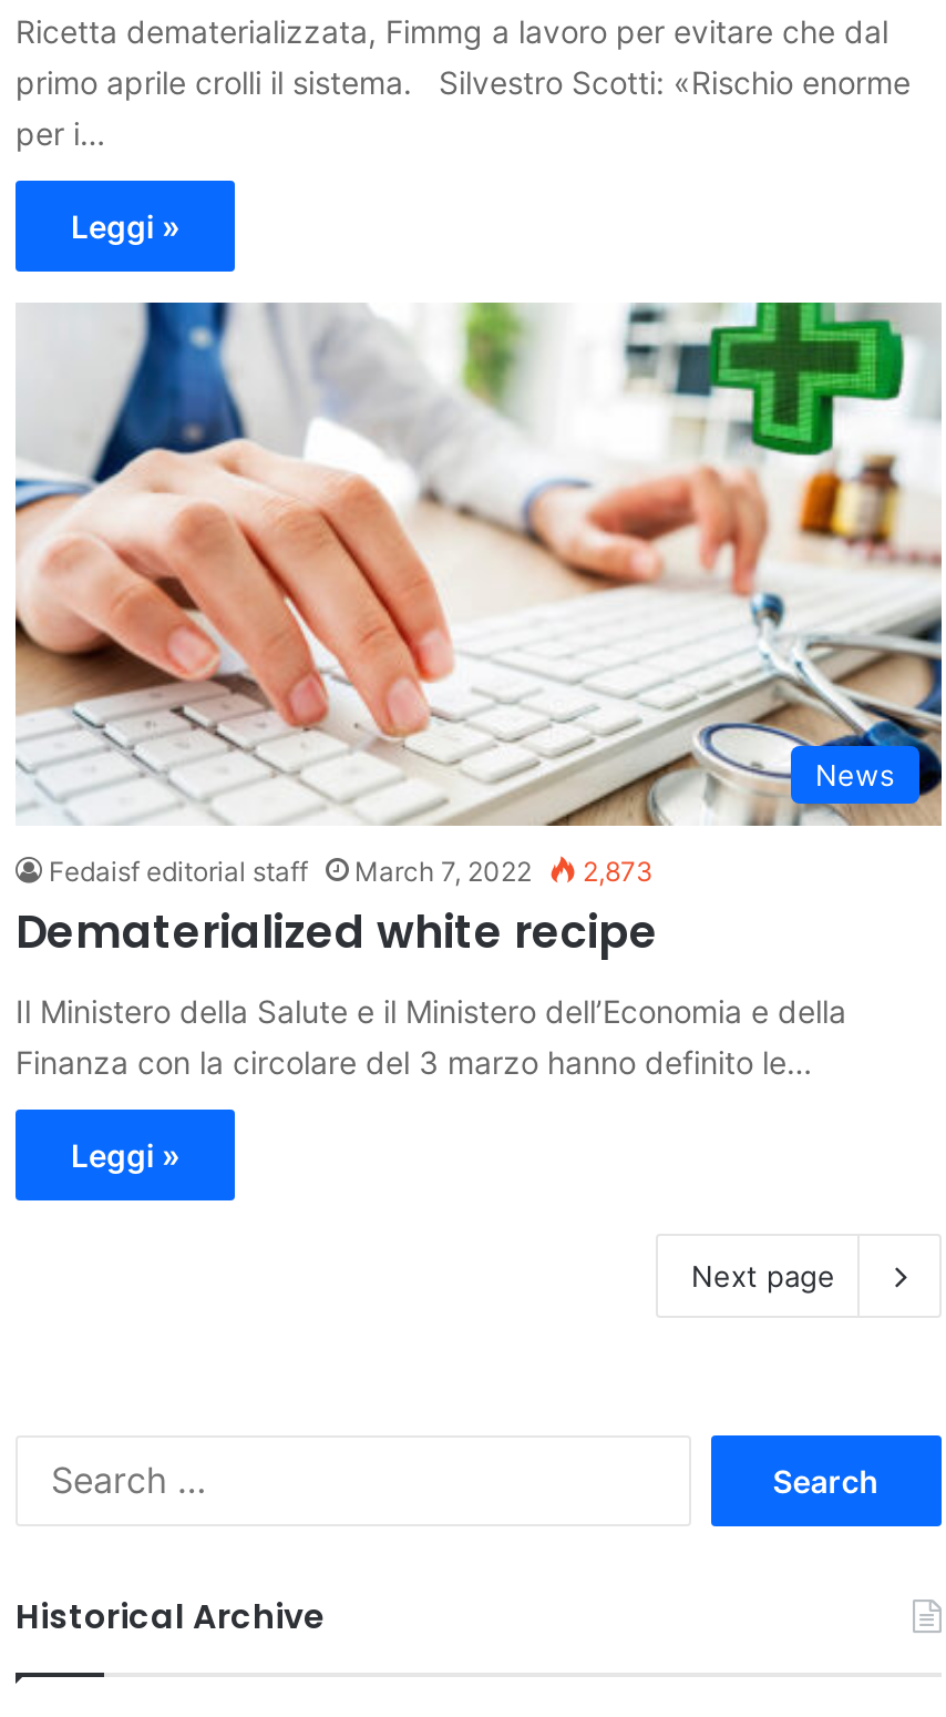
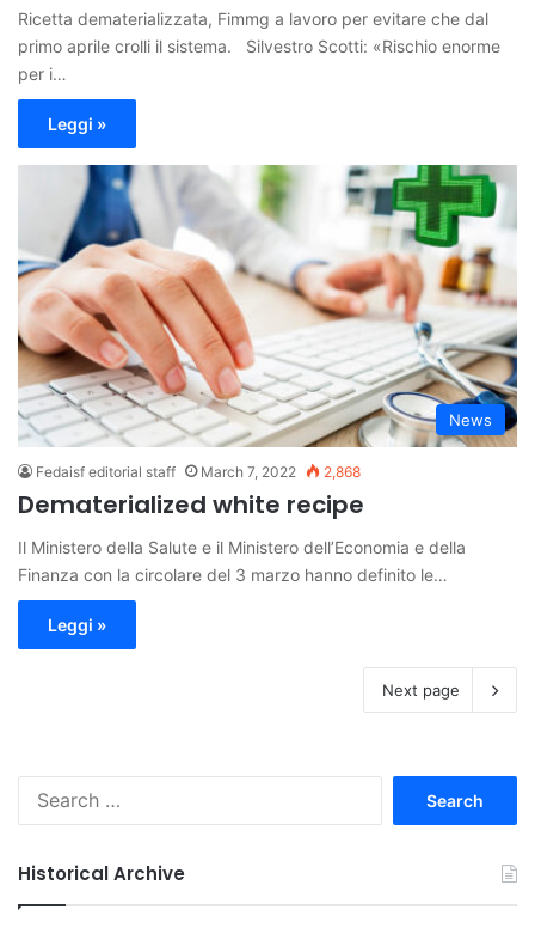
- Fedaisf editorial staff March 7, 2022 2,873
+ Fedaisf editorial staff March 7, 2022 2,868
